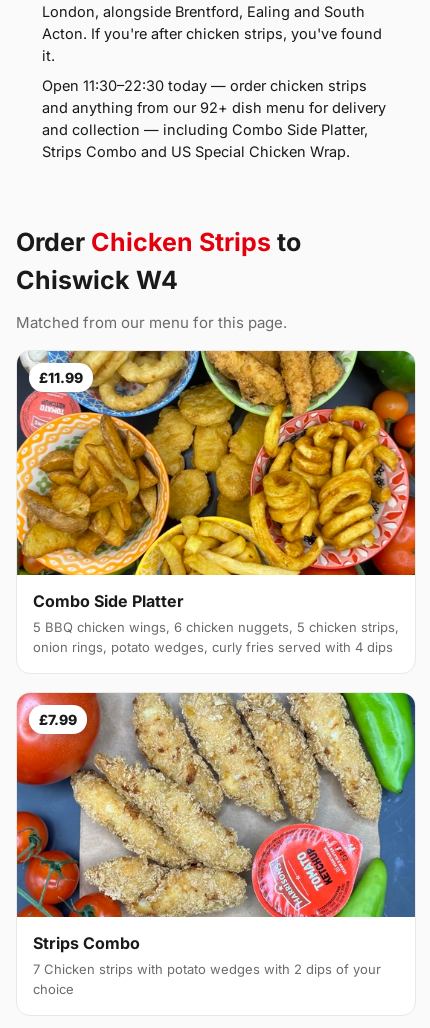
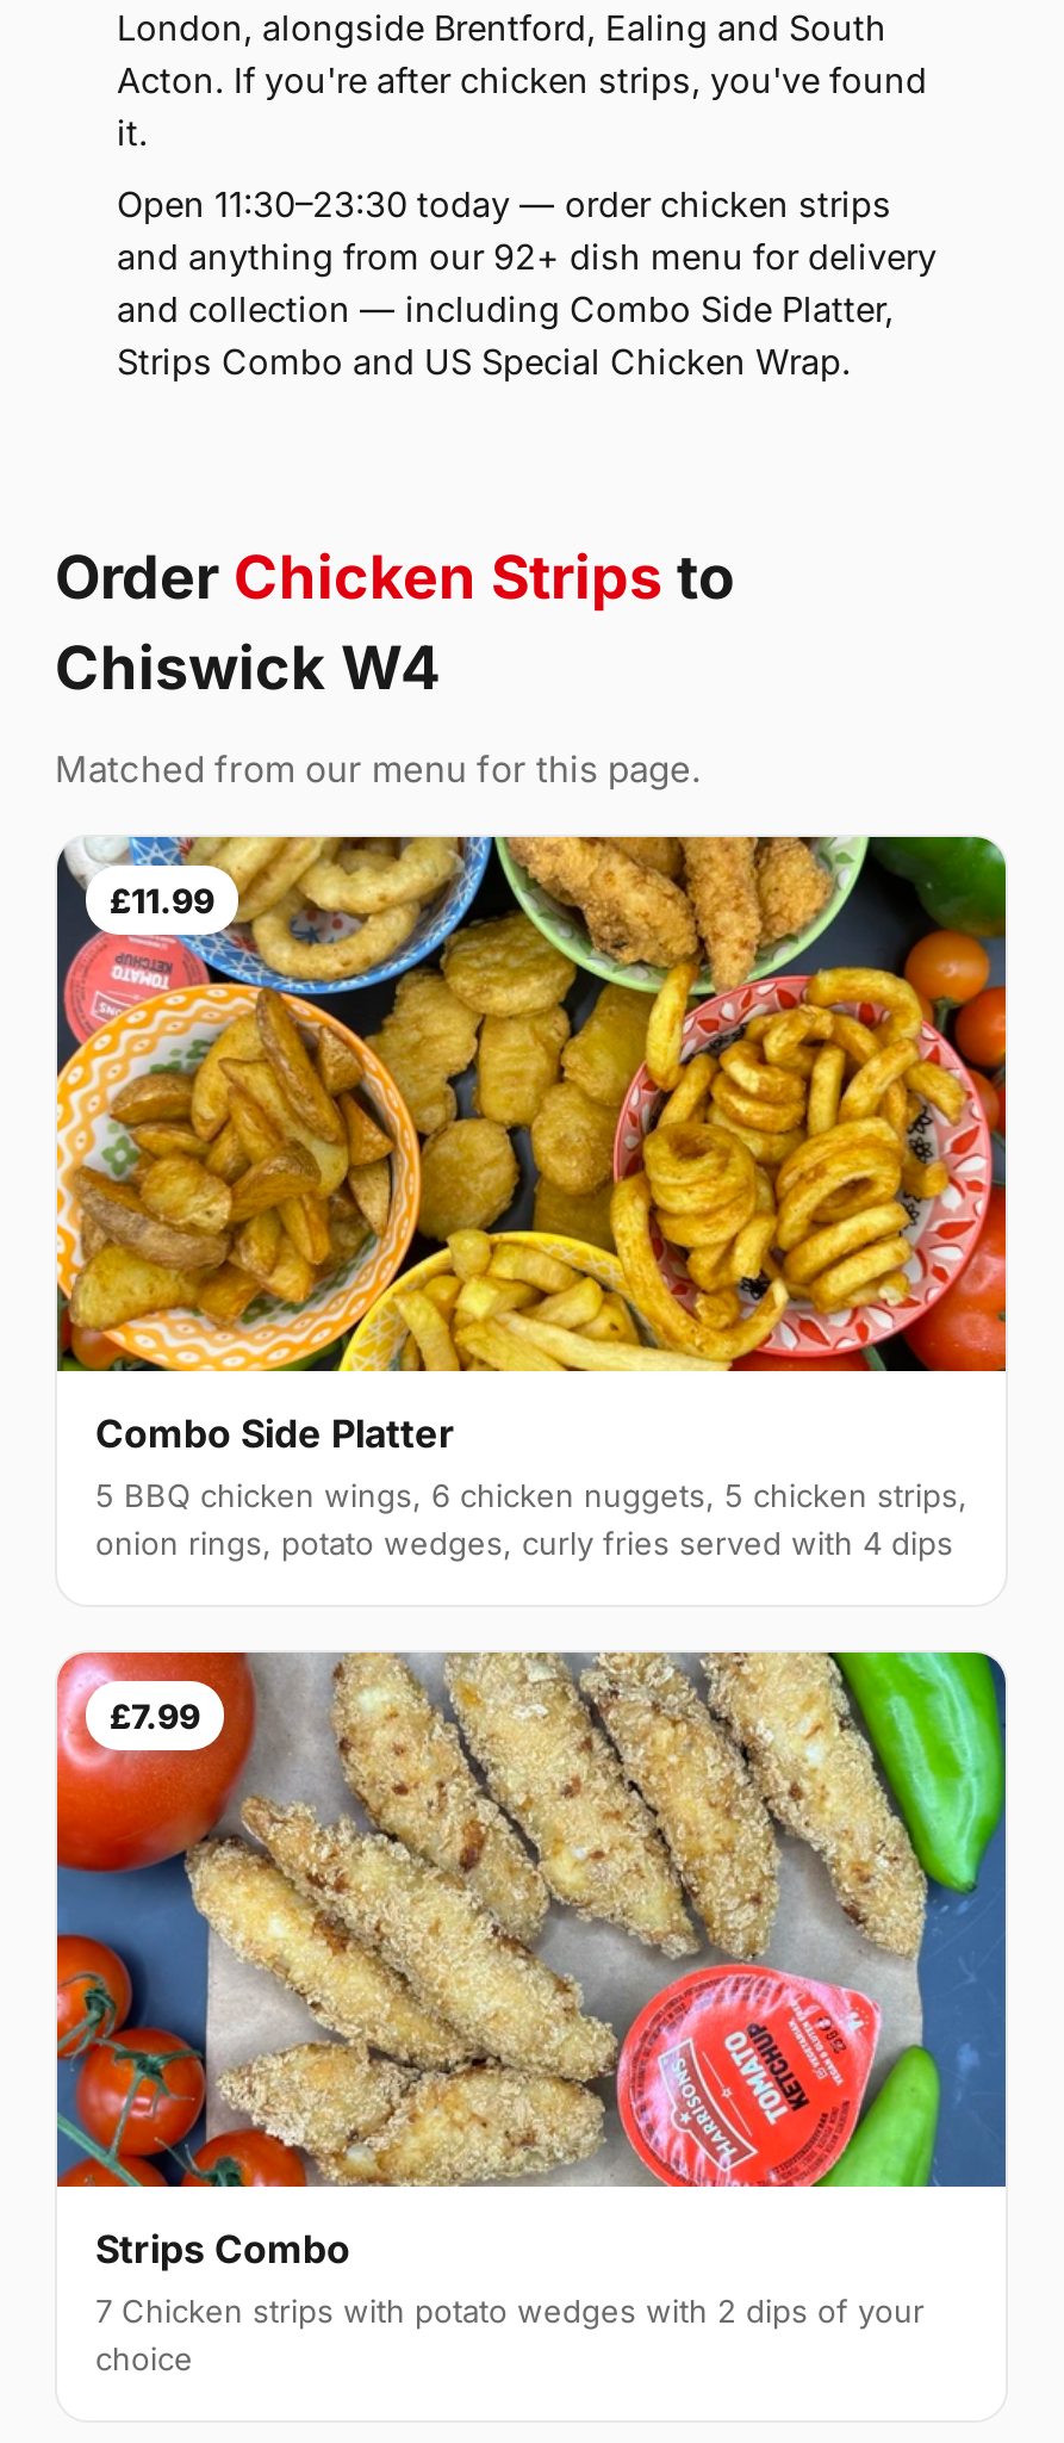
- Open 11:30–22:30 today — order chicken strips
+ Open 11:30–23:30 today — order chicken strips
